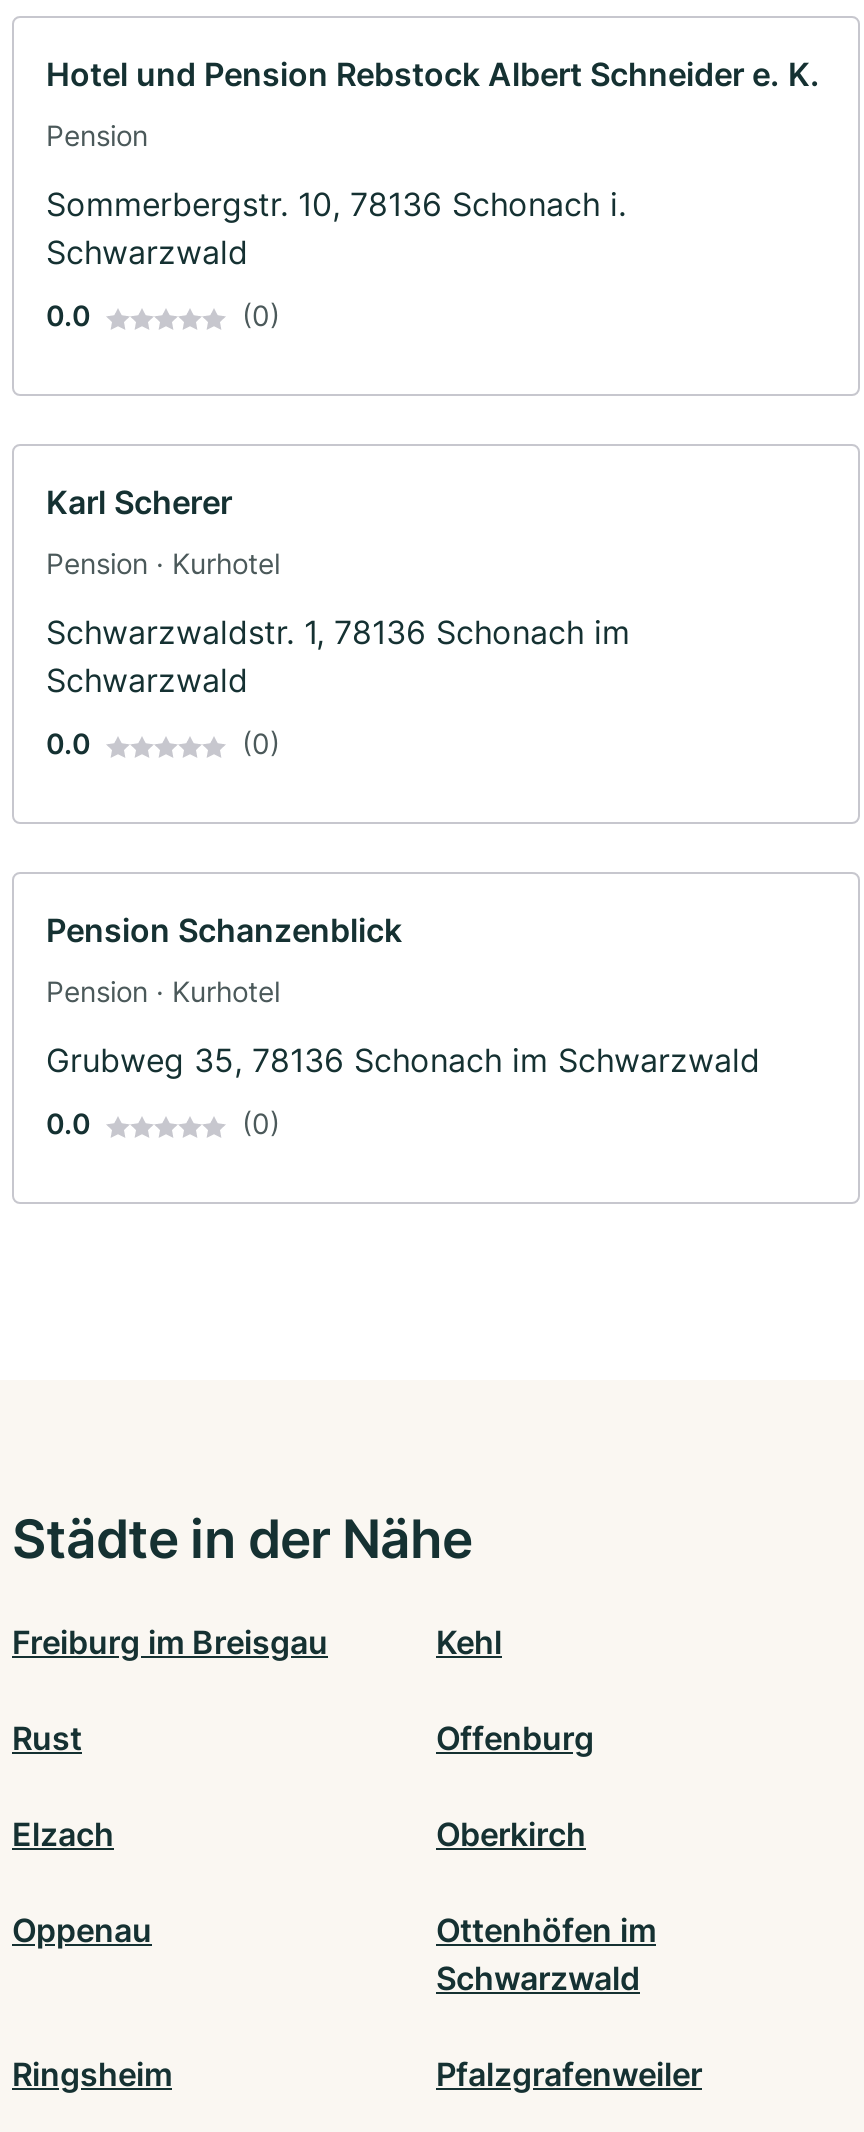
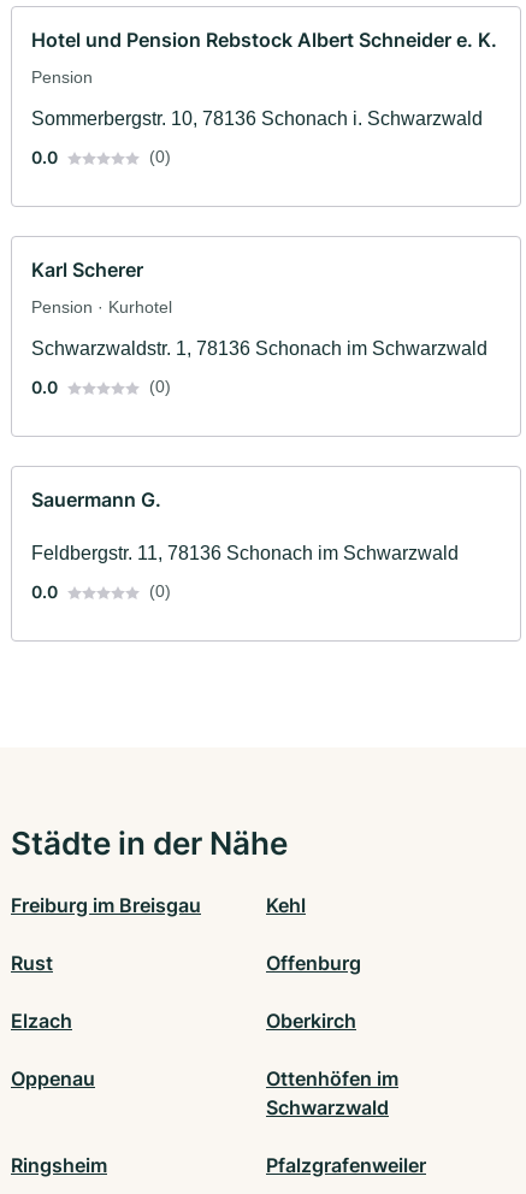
- Pension Schanzenblick
- Pension · Kurhotel
- Grubweg 35, 78136 Schonach im Schwarzwald
+ Sauermann G.
+ Feldbergstr. 11, 78136 Schonach im Schwarzwald
